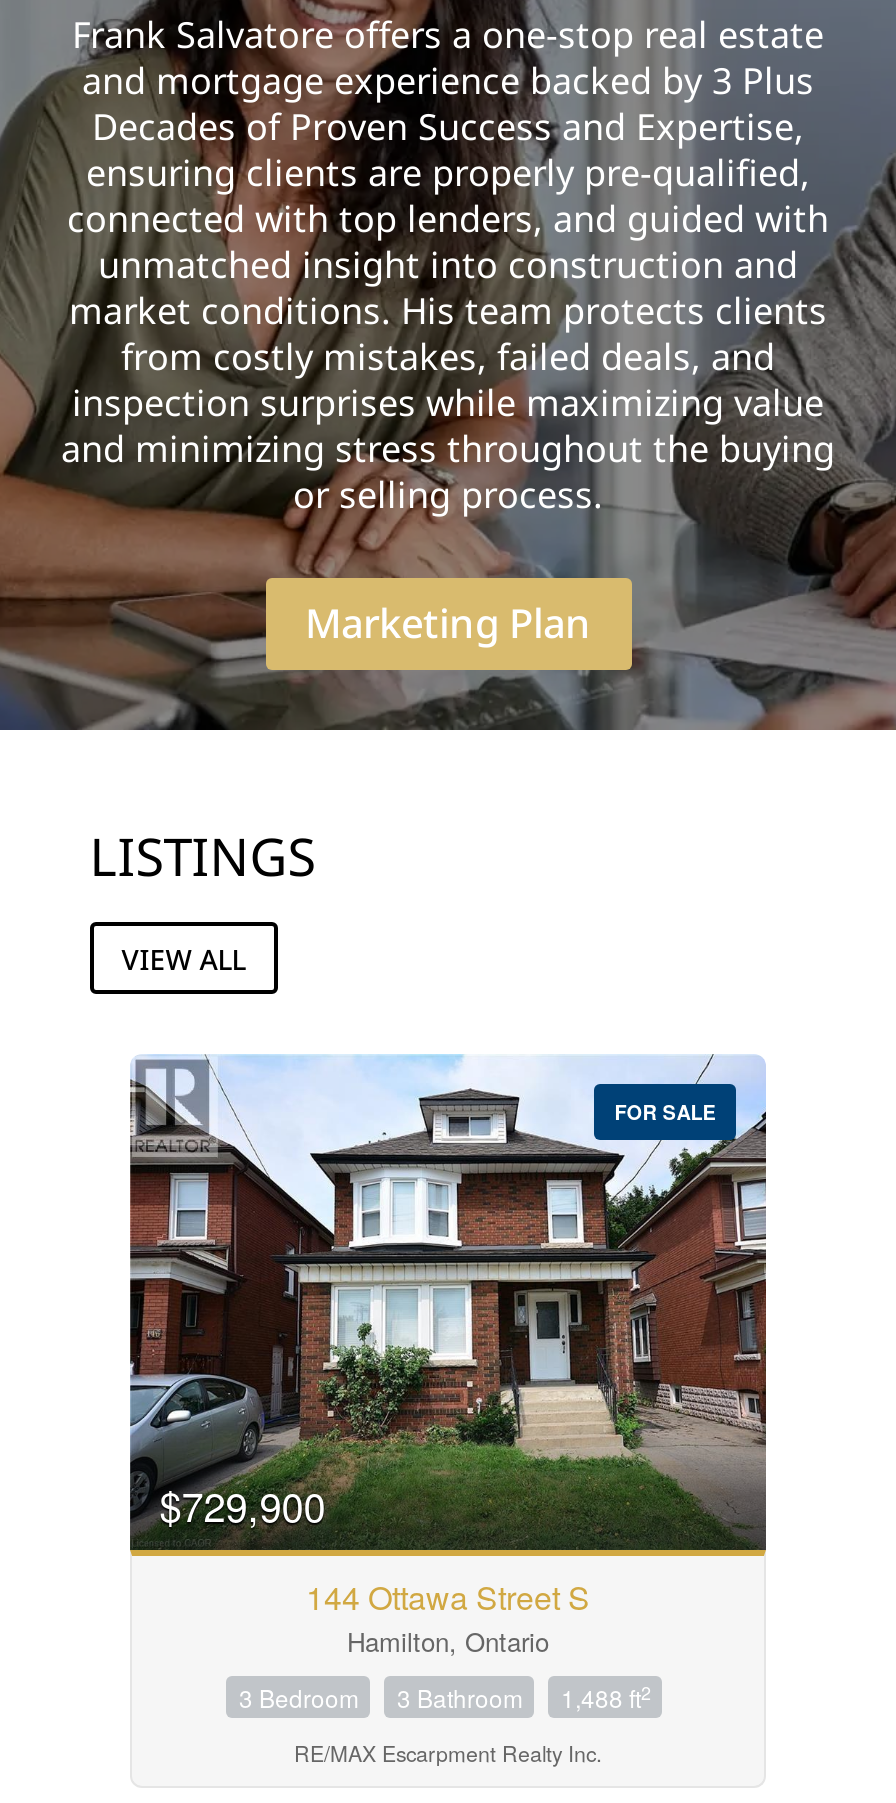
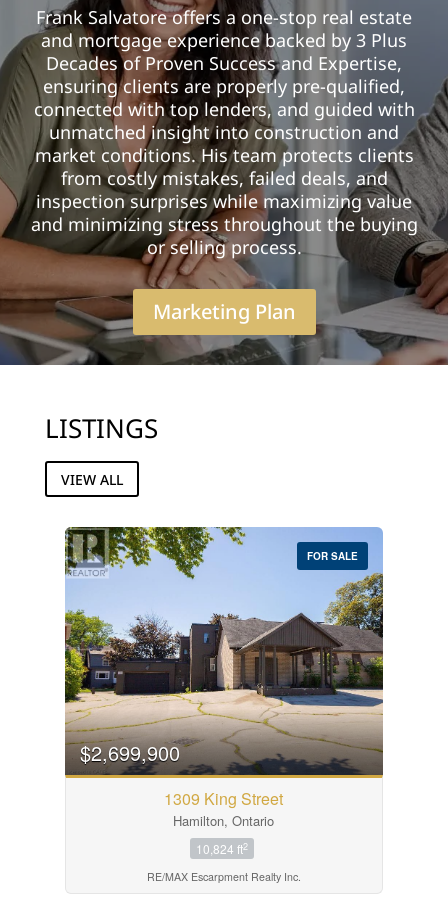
- [image]
- $729,900
+ [image]
+ $2,699,900

- 144 Ottawa Street S
+ 1309 King Street

- 3 Bedroom
- 3 Bathroom
- 1,488 ft2
+ 10,824 ft2
